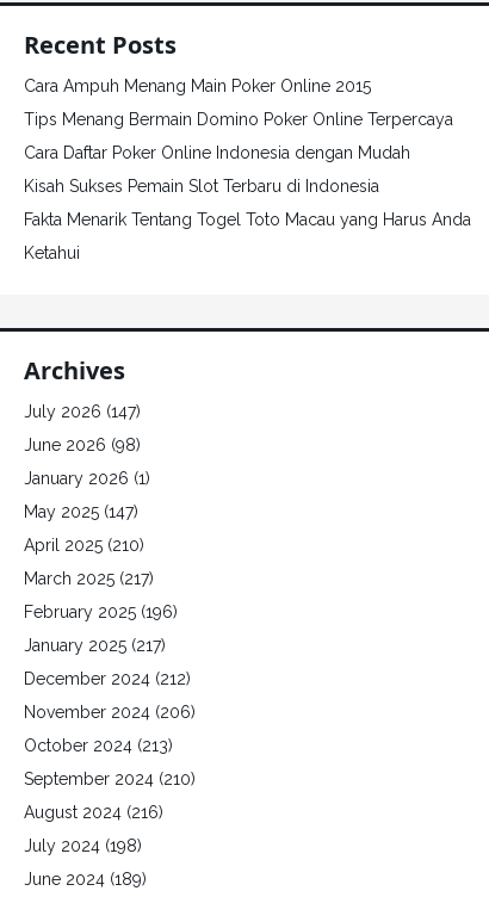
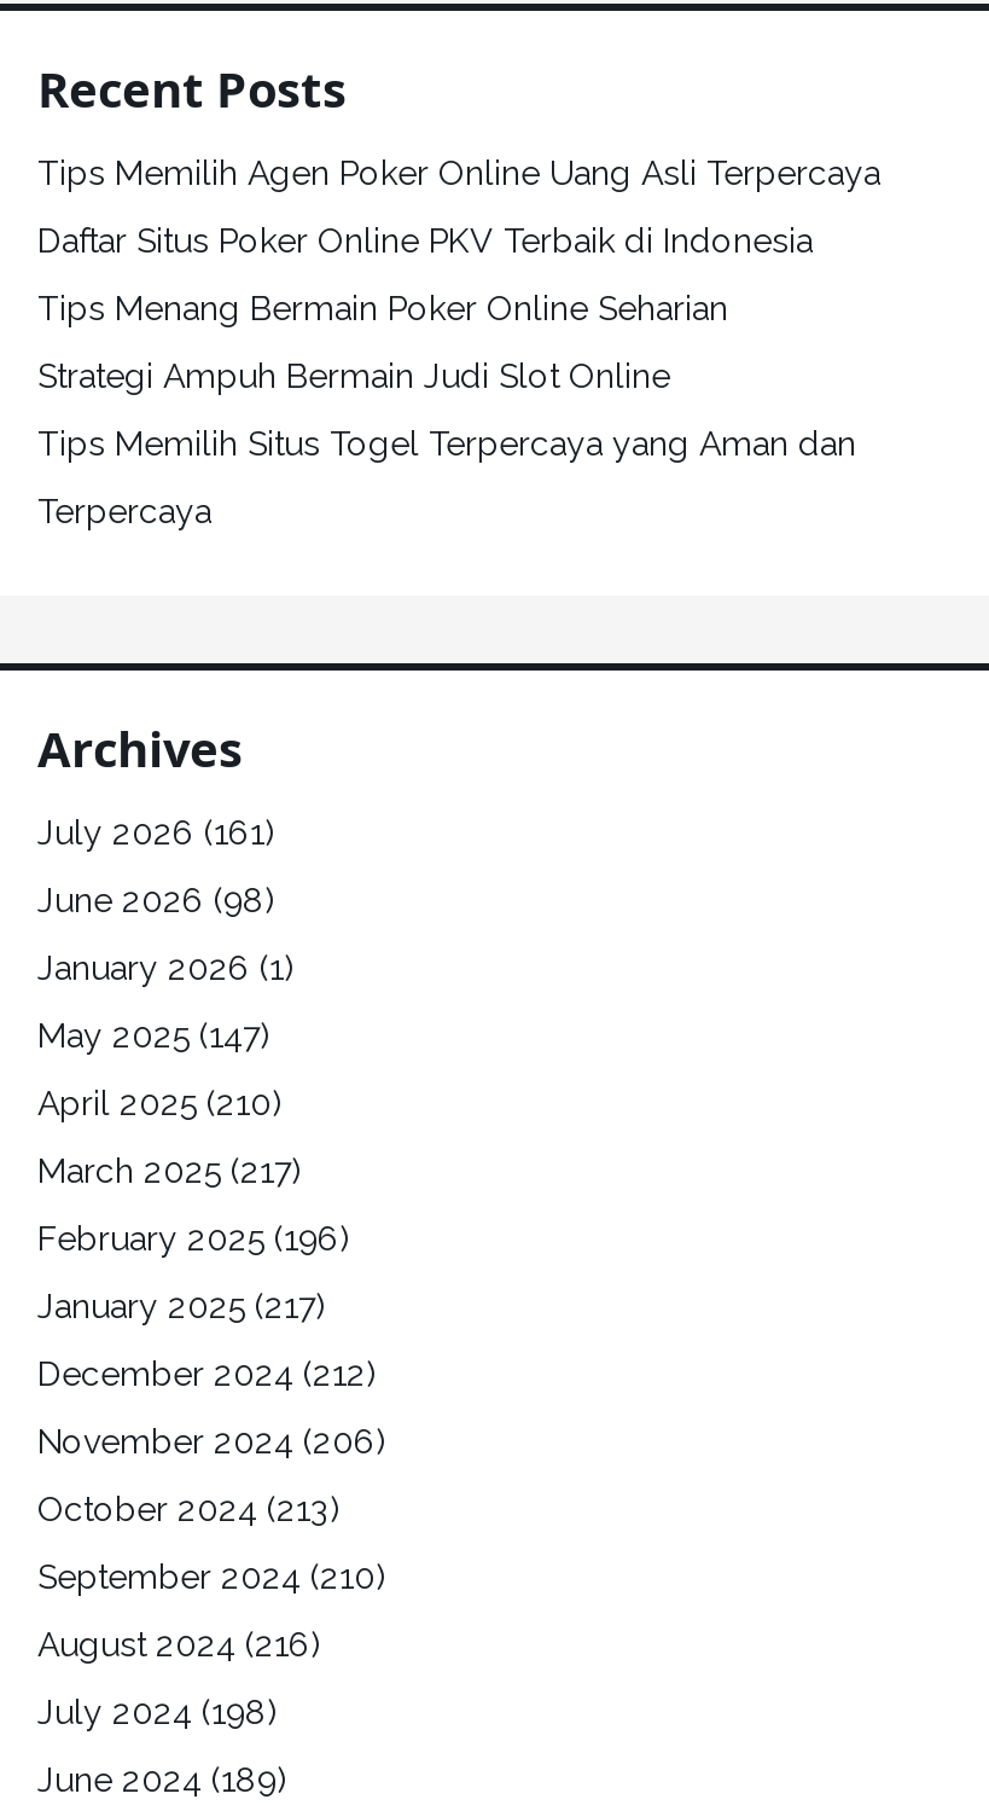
- Cara Ampuh Menang Main Poker Online 2015
+ Tips Memilih Agen Poker Online Uang Asli Terpercaya

- Tips Menang Bermain Domino Poker Online Terpercaya
+ Daftar Situs Poker Online PKV Terbaik di Indonesia

- Cara Daftar Poker Online Indonesia dengan Mudah
+ Tips Menang Bermain Poker Online Seharian

- Kisah Sukses Pemain Slot Terbaru di Indonesia
+ Strategi Ampuh Bermain Judi Slot Online

- Fakta Menarik Tentang Togel Toto Macau yang Harus Anda
+ Tips Memilih Situs Togel Terpercaya yang Aman dan

- Ketahui
+ Terpercaya

- July 2026 (147)
+ July 2026 (161)
